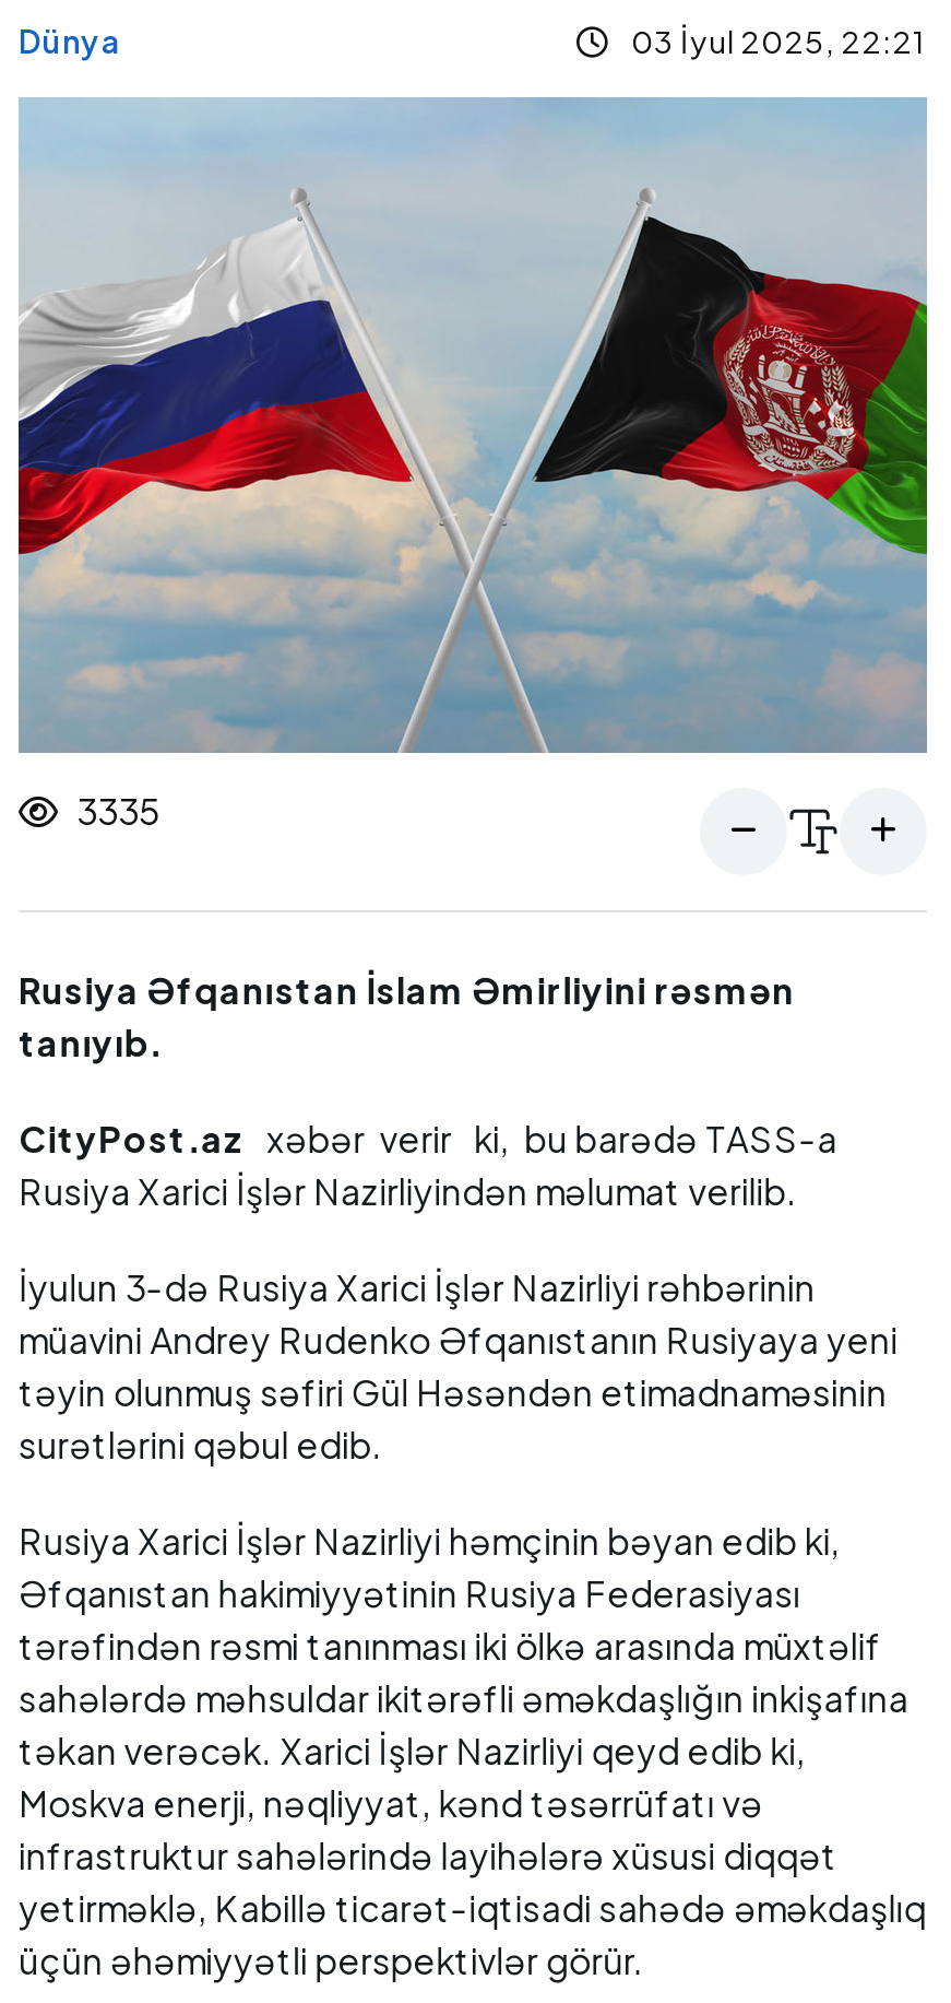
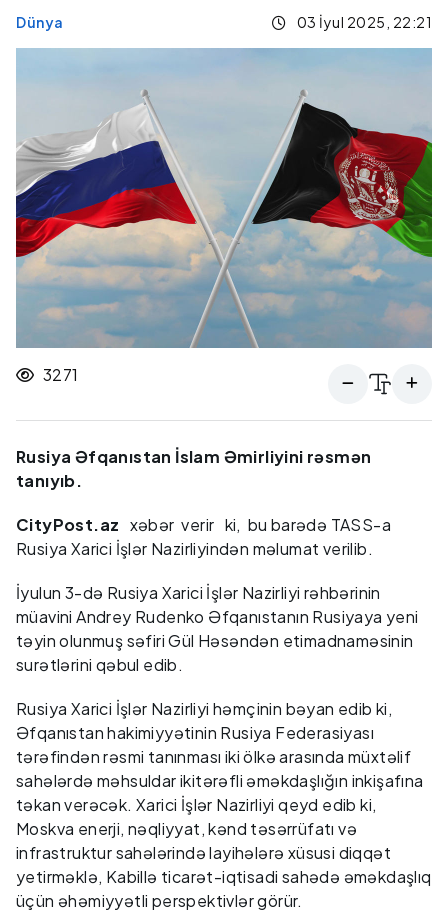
- 3335
+ 3271
